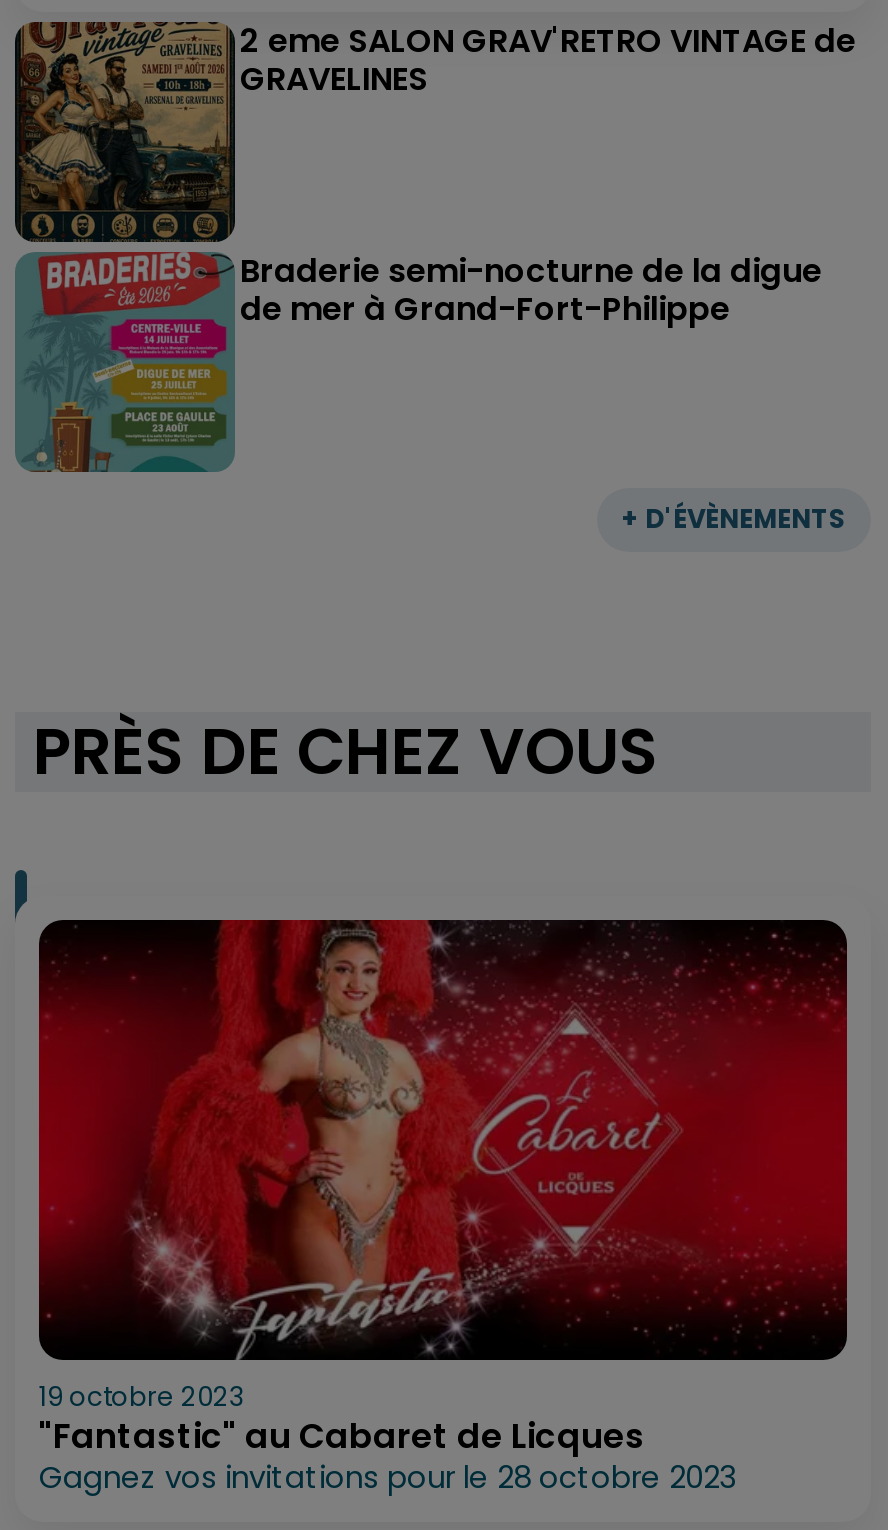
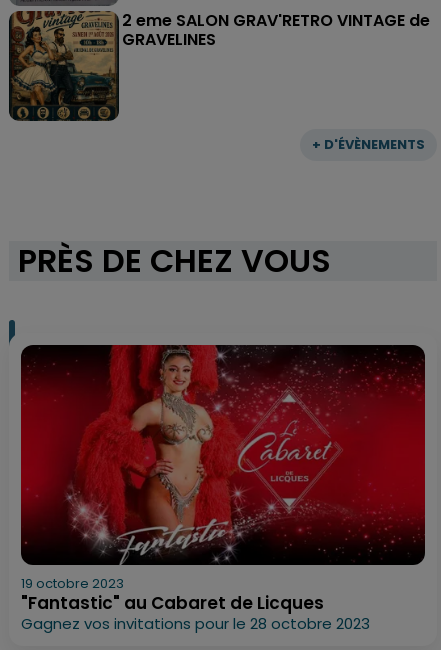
- [image]
- Braderie semi-nocturne de la digue
- de mer à Grand-Fort-Philippe
